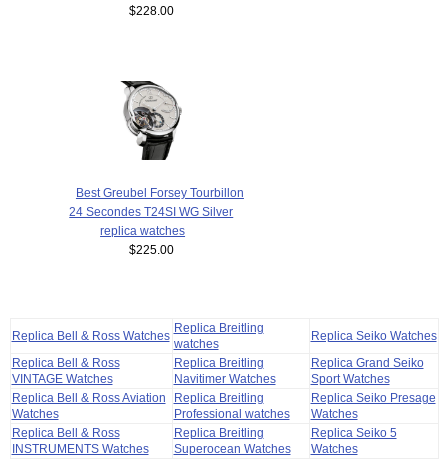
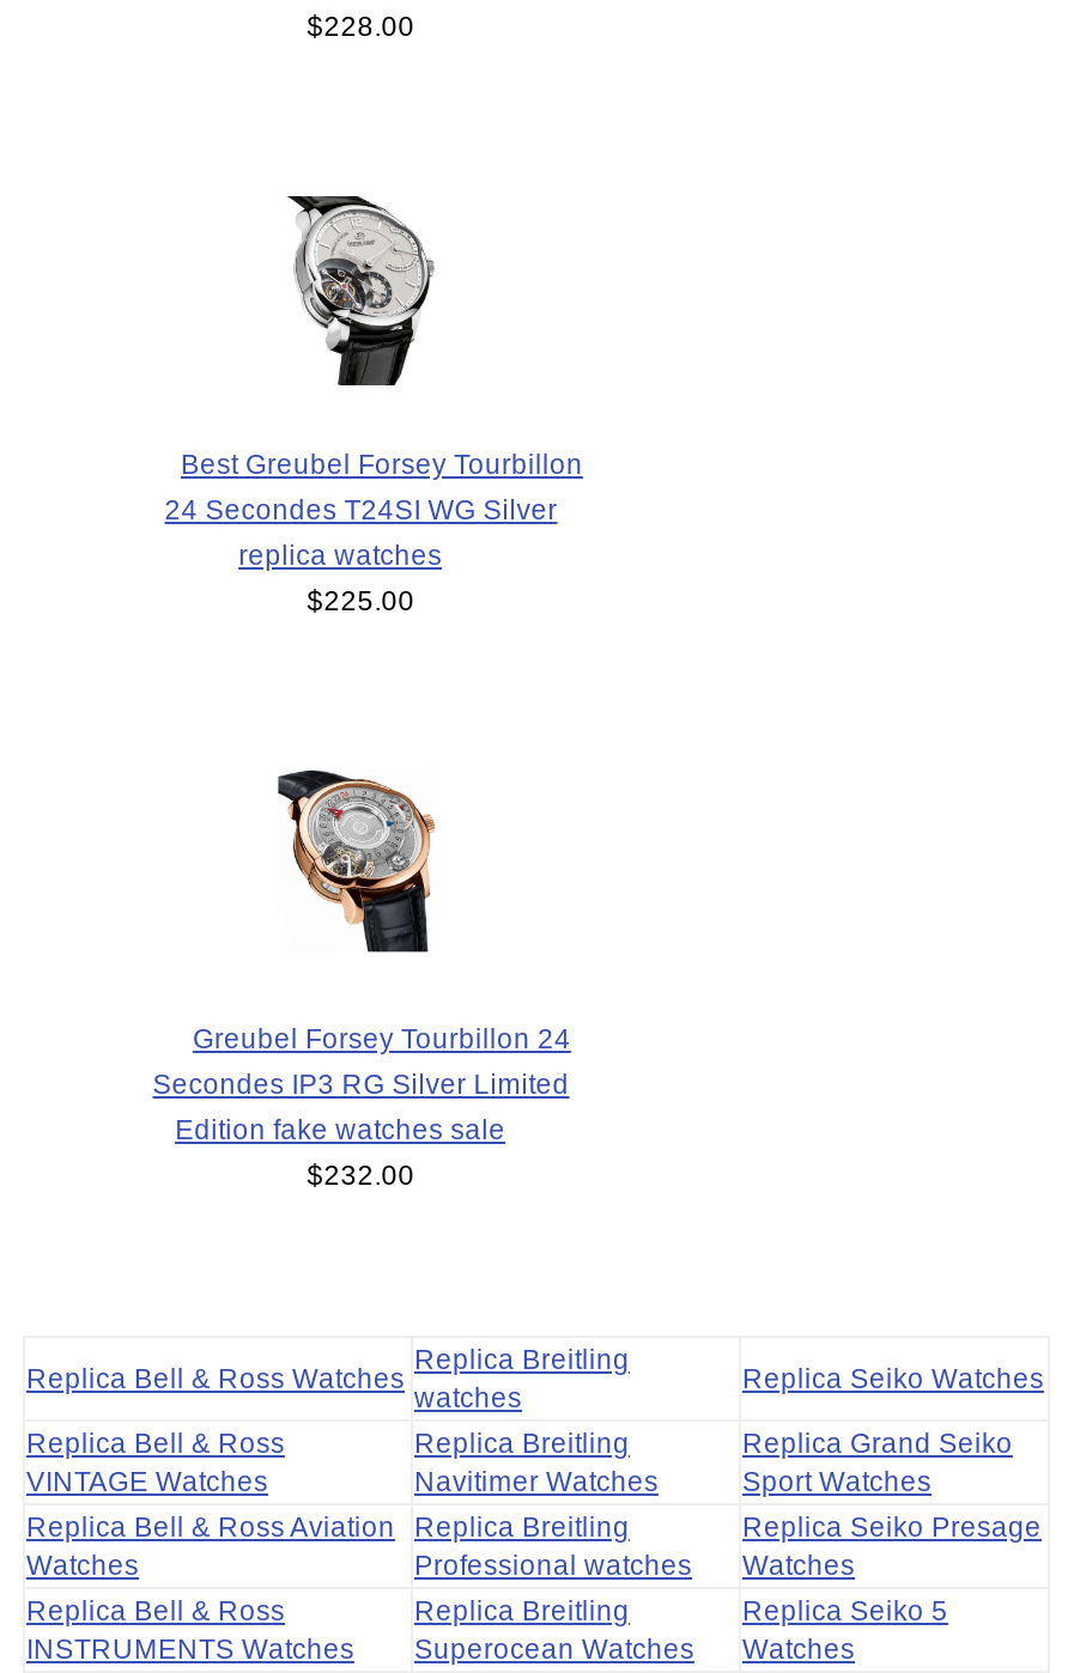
+ [image]
+ Greubel Forsey Tourbillon 24
+ Secondes IP3 RG Silver Limited
+ Edition fake watches sale
+ $232.00
